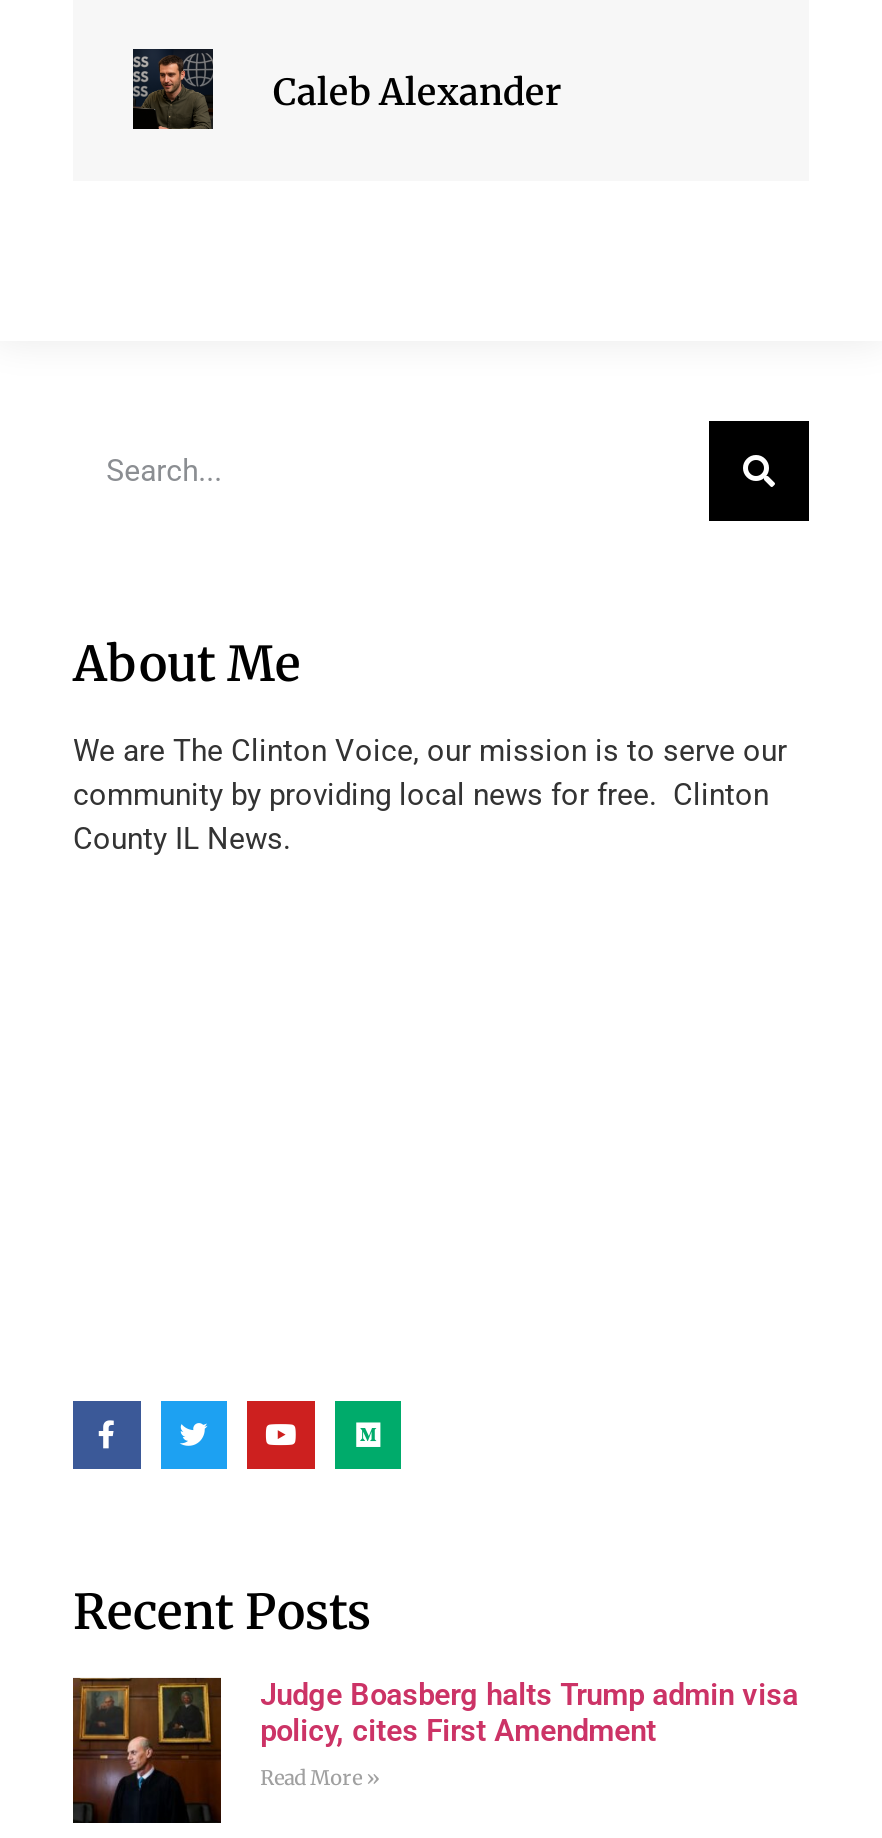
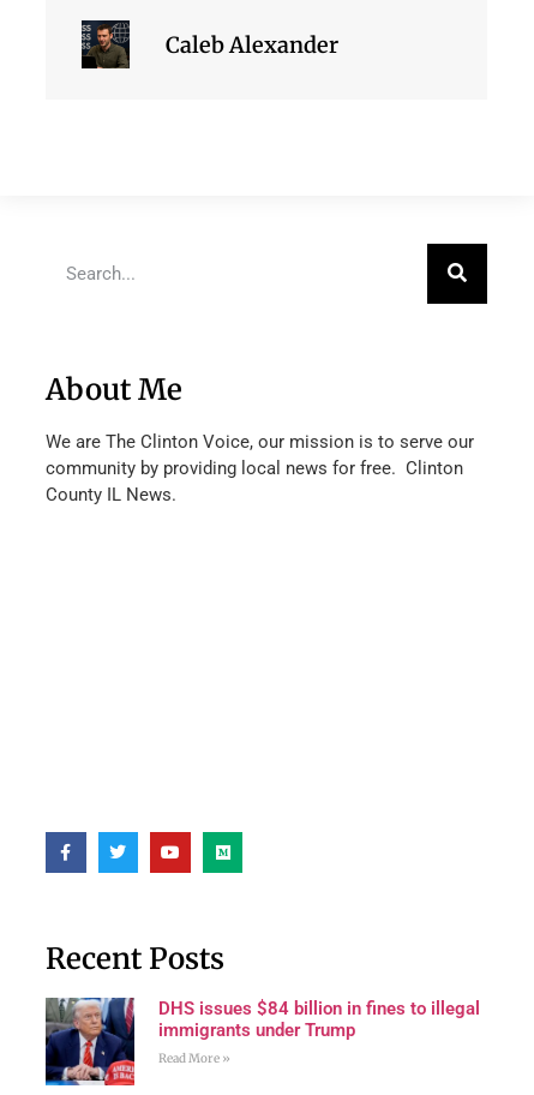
- [image]
- Judge Boasberg halts Trump admin visa
- policy, cites First Amendment
+ [image]
+ DHS issues $84 billion in fines to illegal
+ immigrants under Trump
